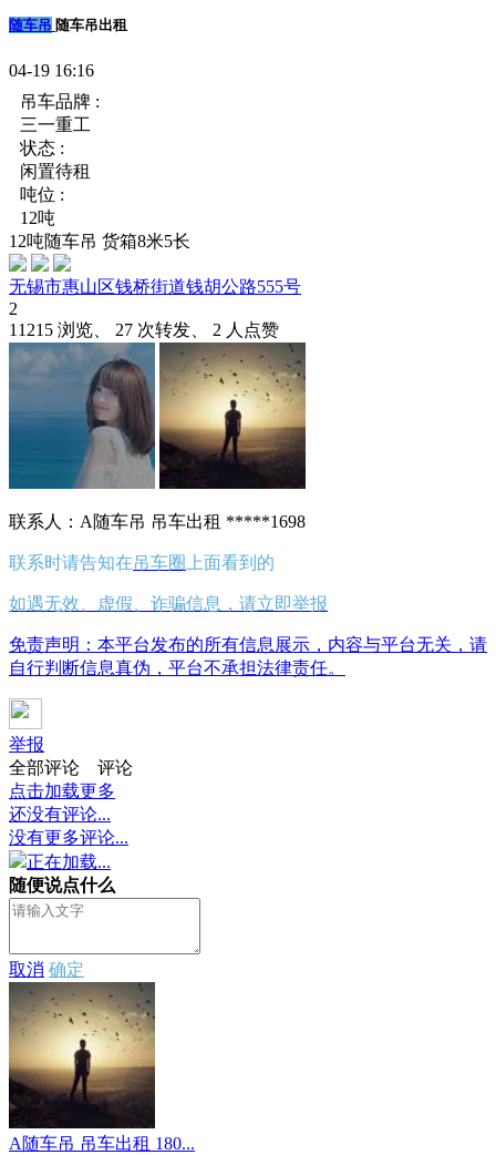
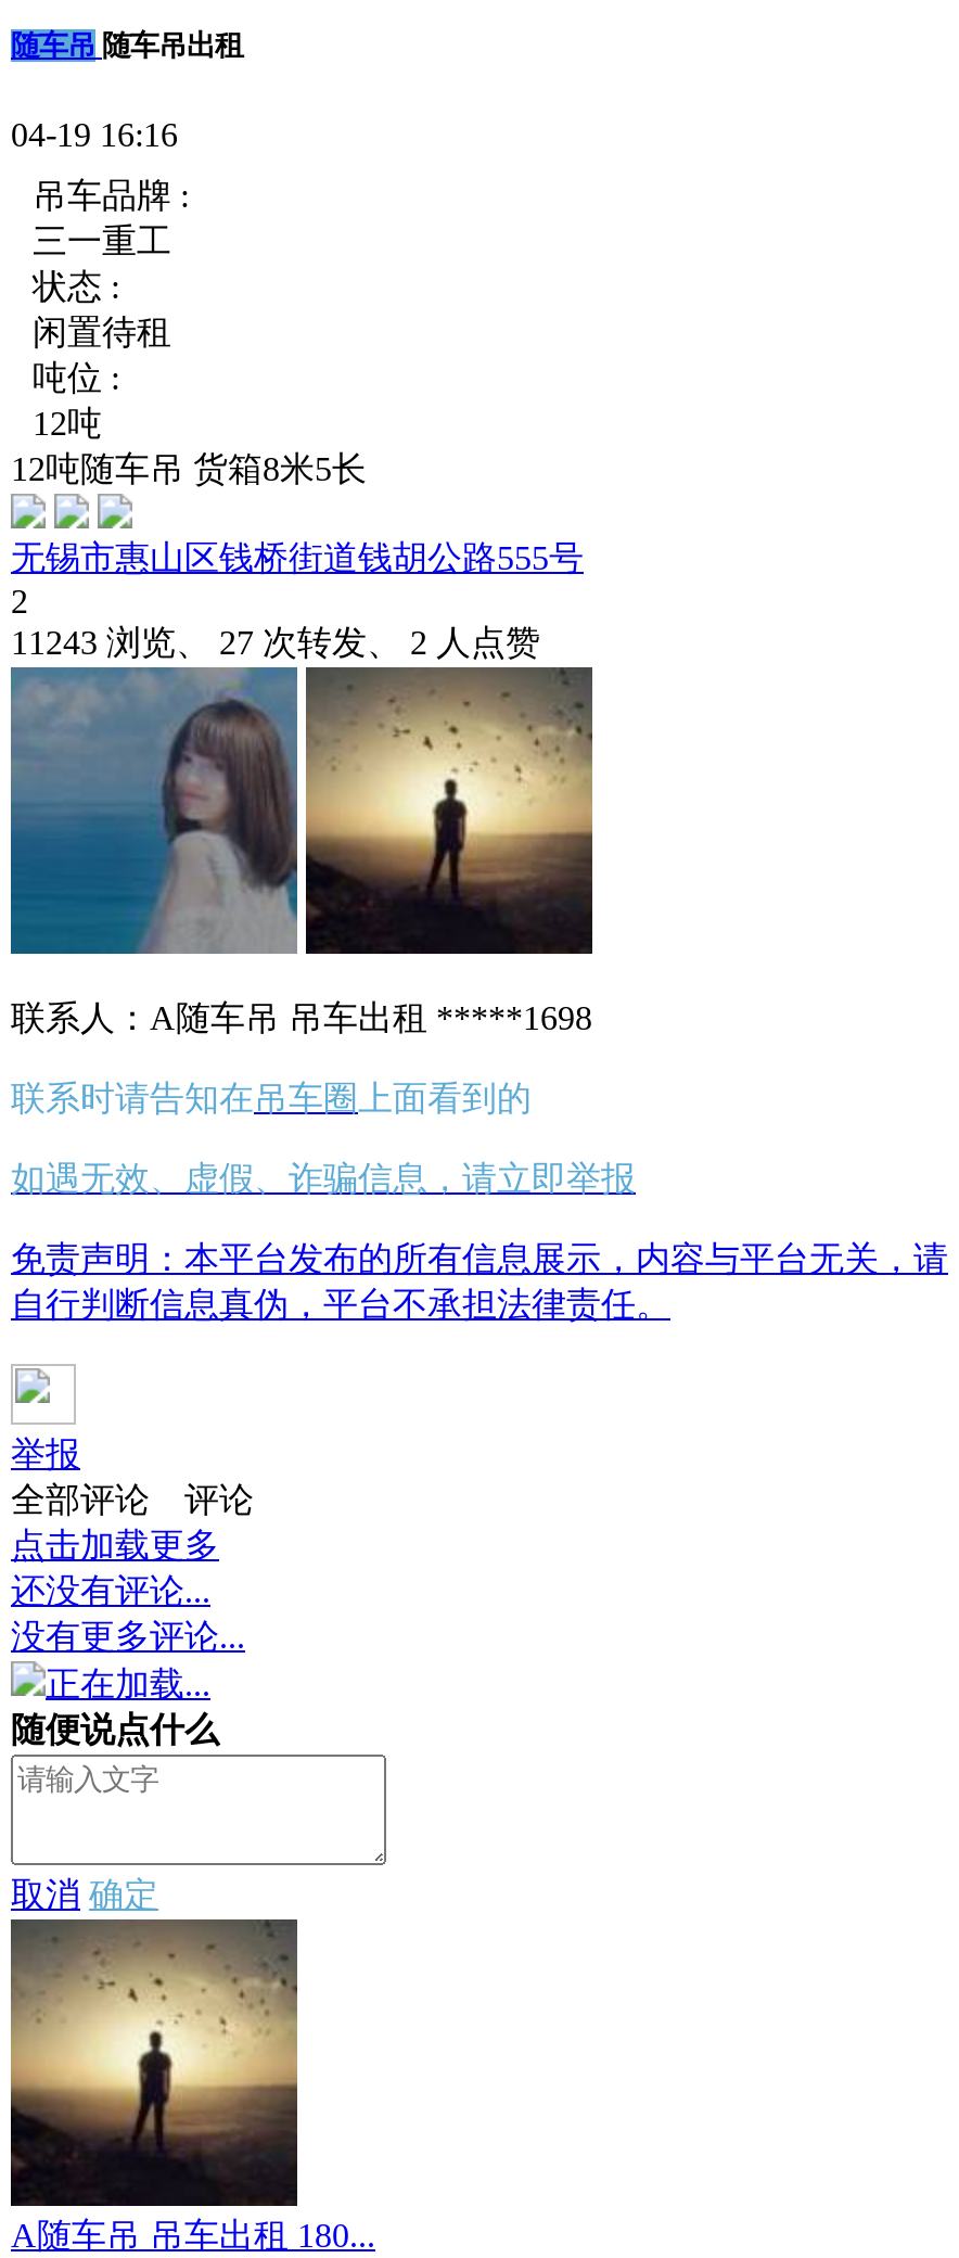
- 11215 浏览、 27 次转发、 2 人点赞
+ 11243 浏览、 27 次转发、 2 人点赞
